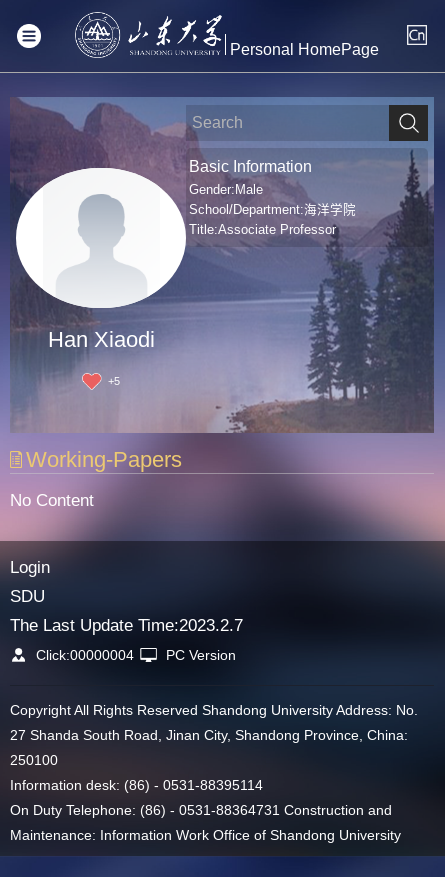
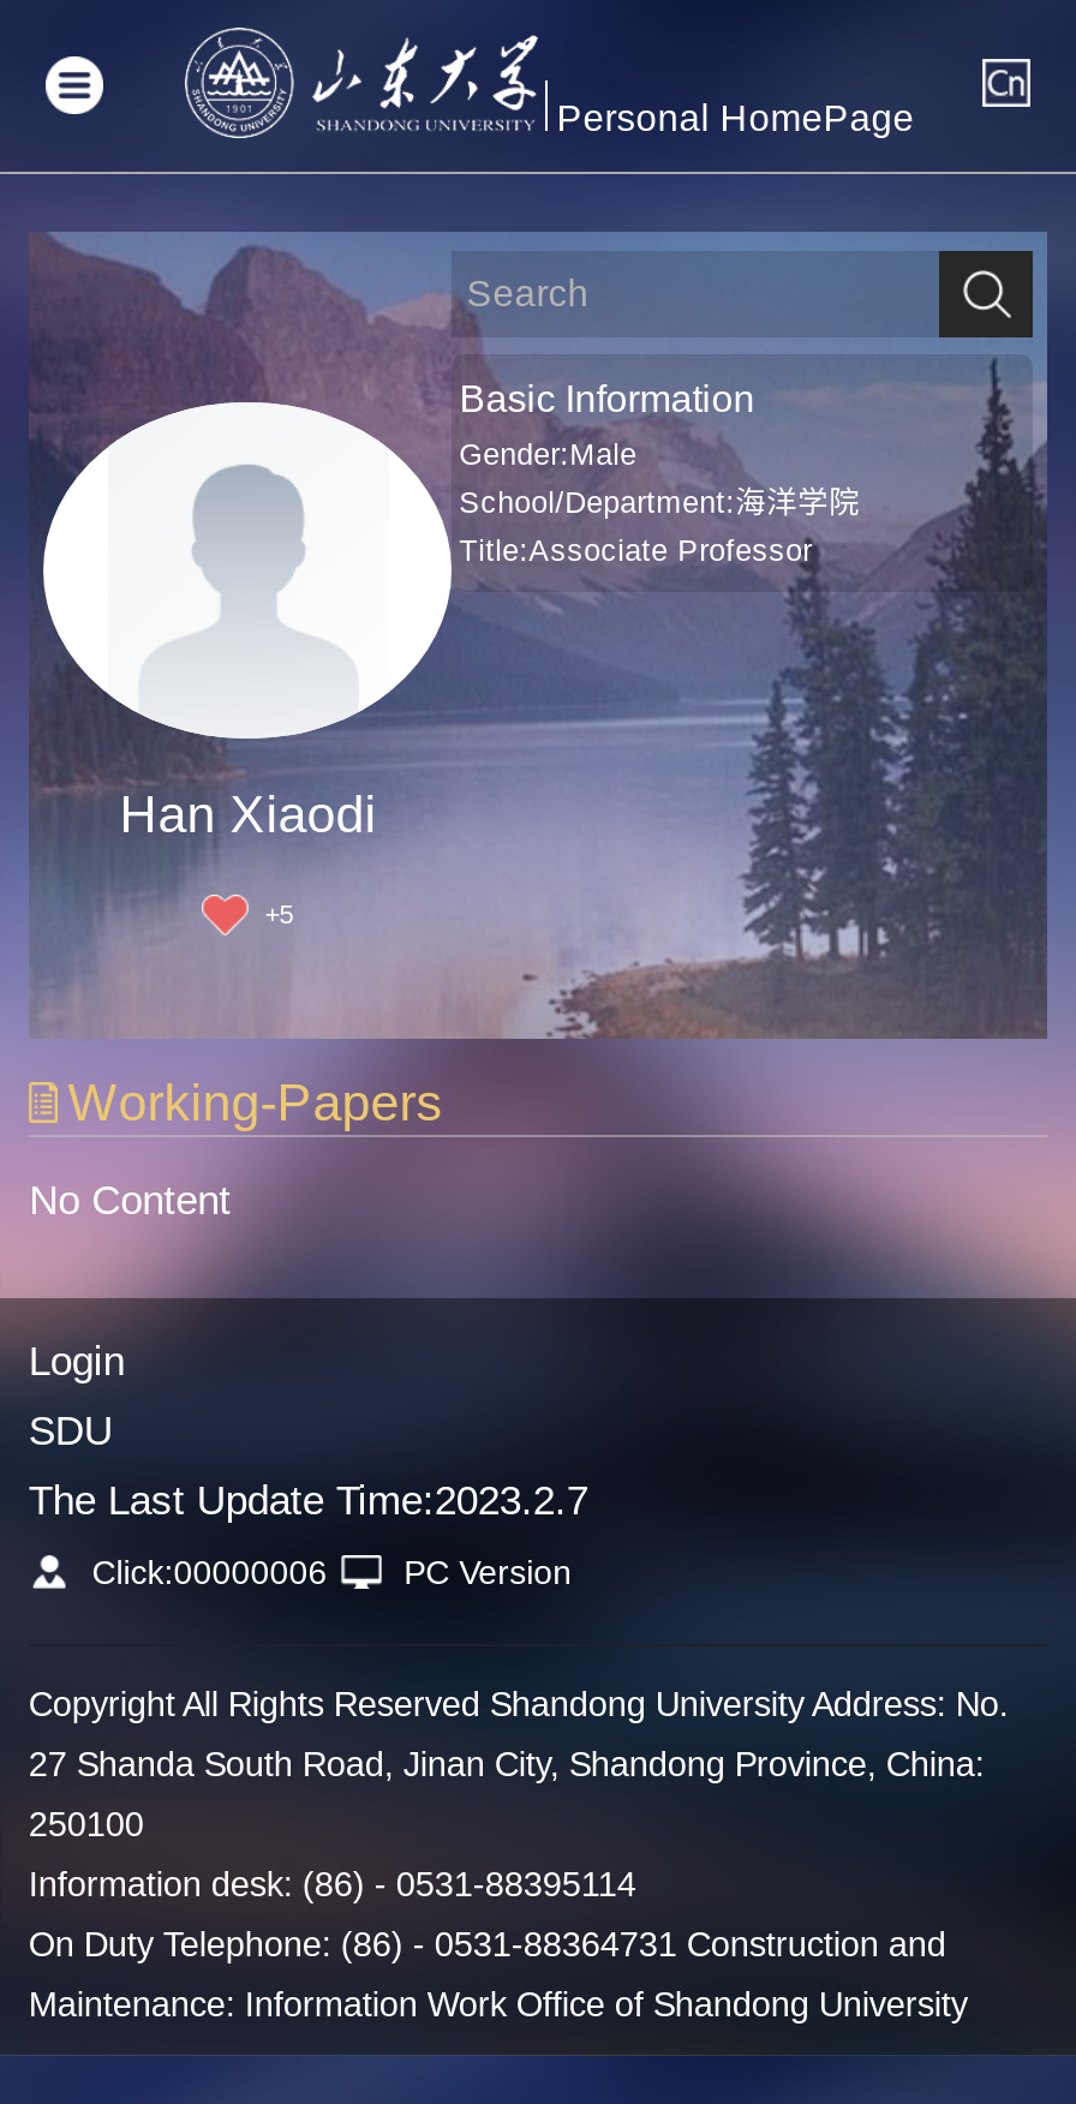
- Click:00000004 PC Version
+ Click:00000006 PC Version
